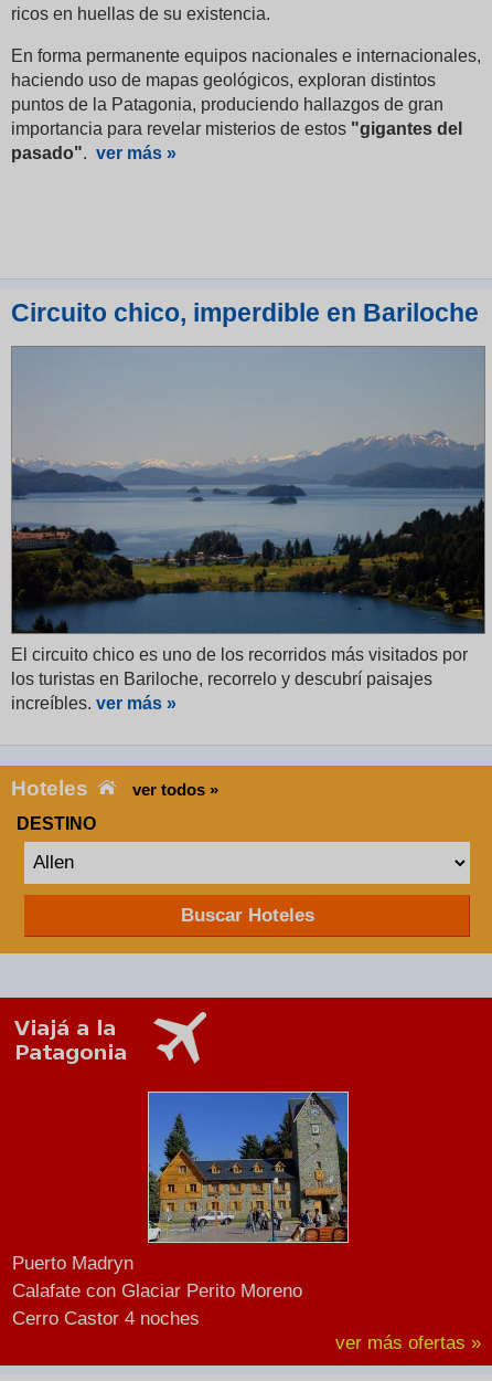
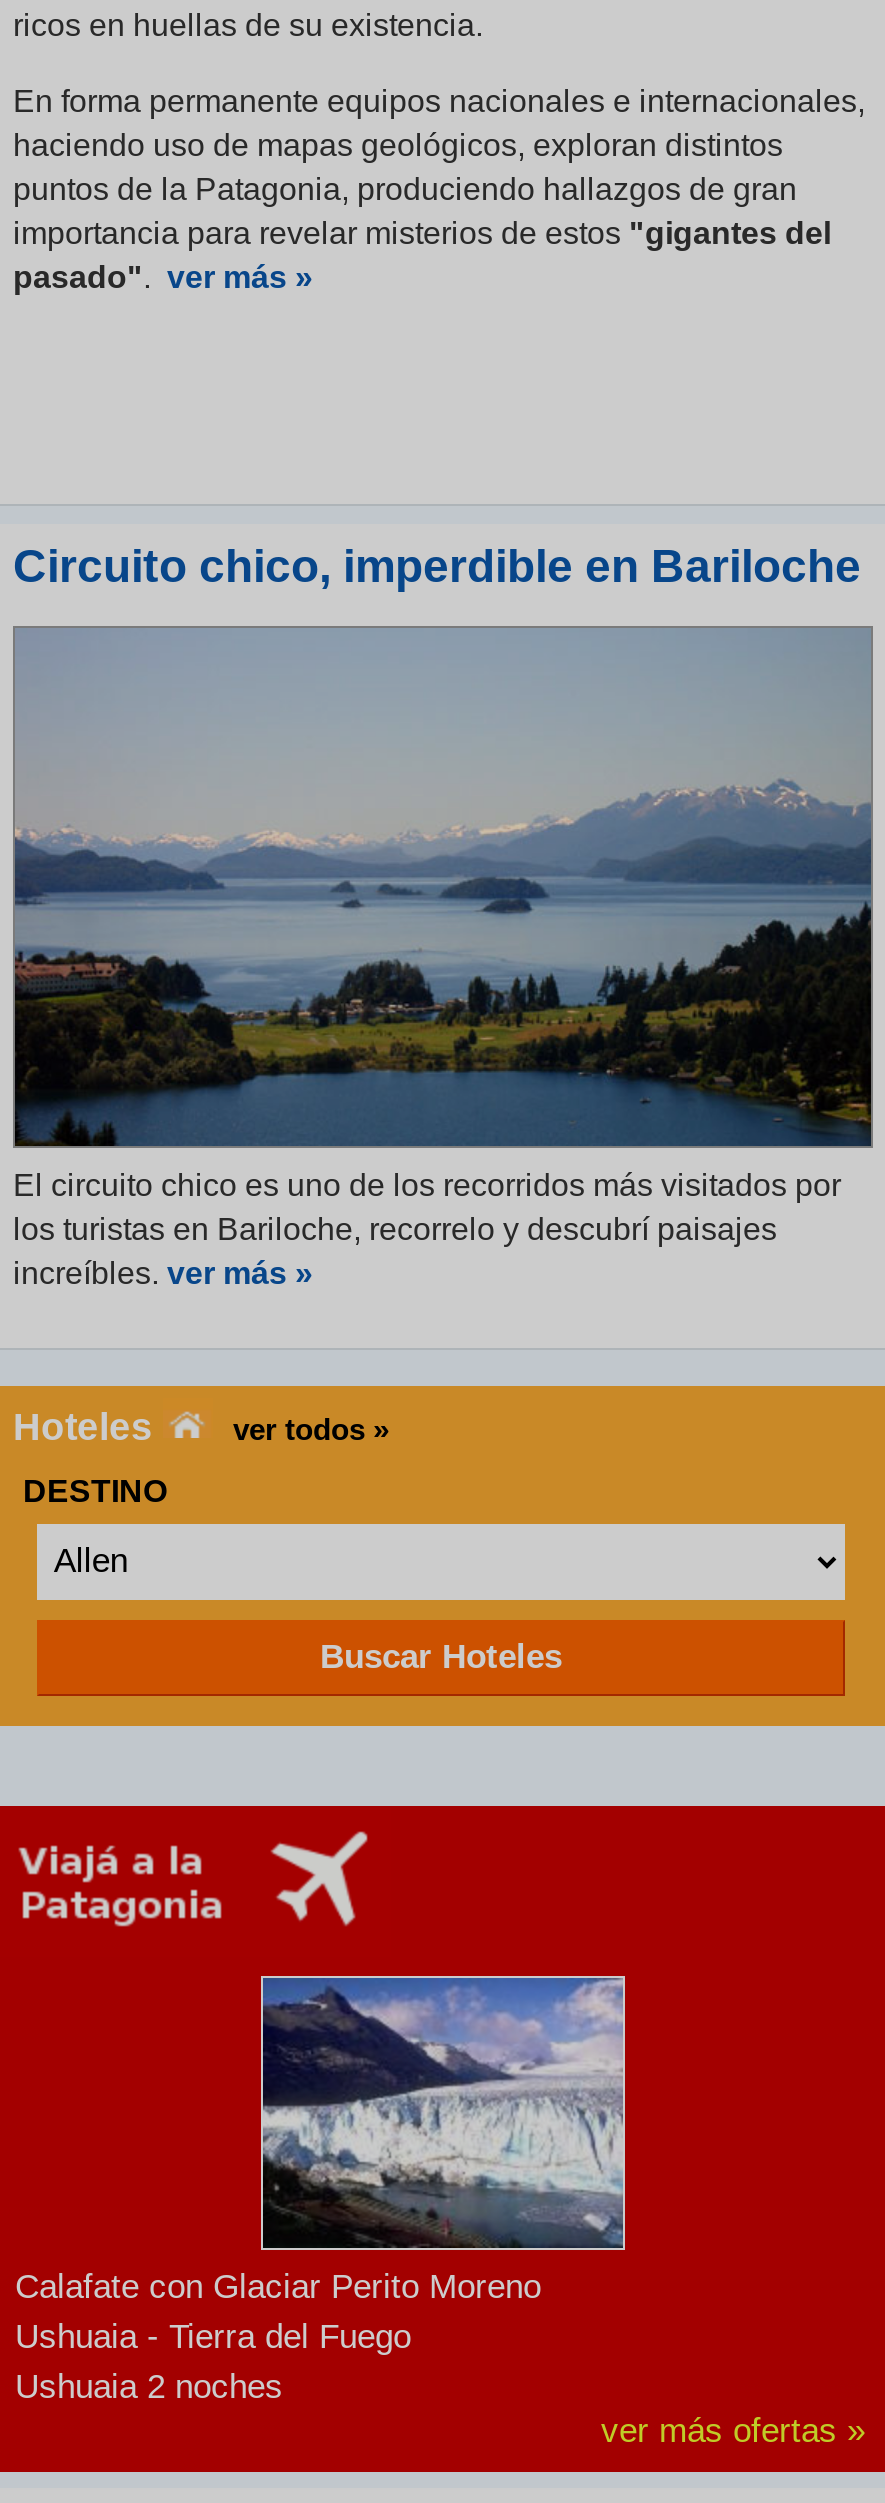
- [image]
+ [image]

- Puerto Madryn

moved up: Calafate con Glaciar Perito Moreno

- Cerro Castor 4 noches
+ Ushuaia - Tierra del Fuego
+ Ushuaia 2 noches
